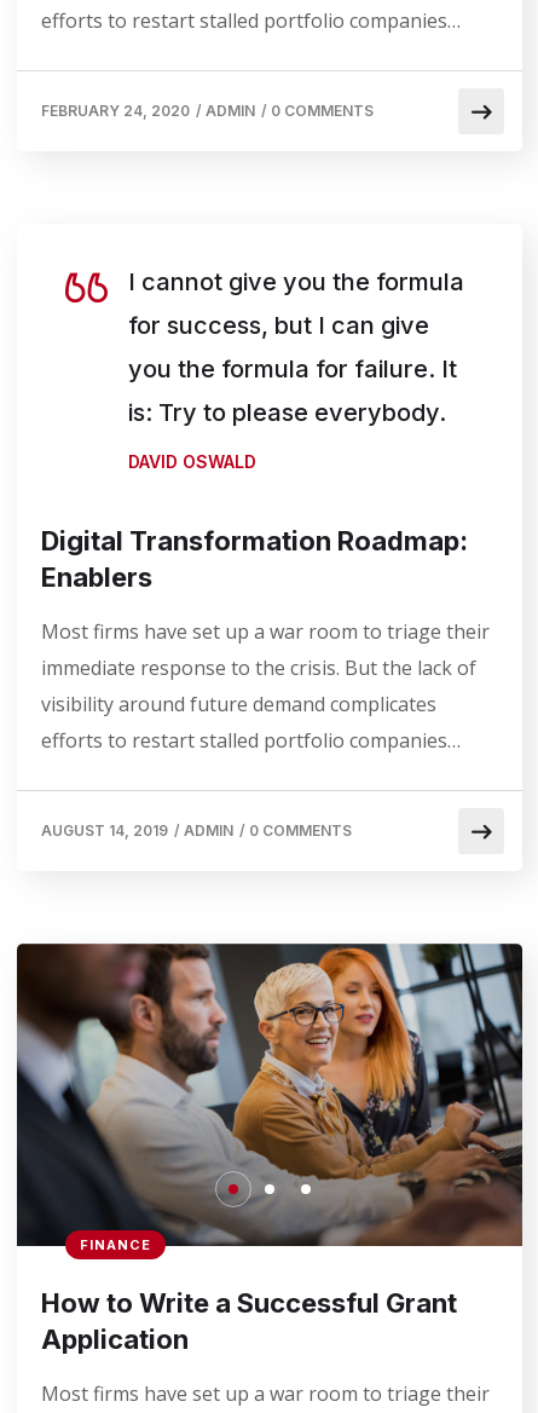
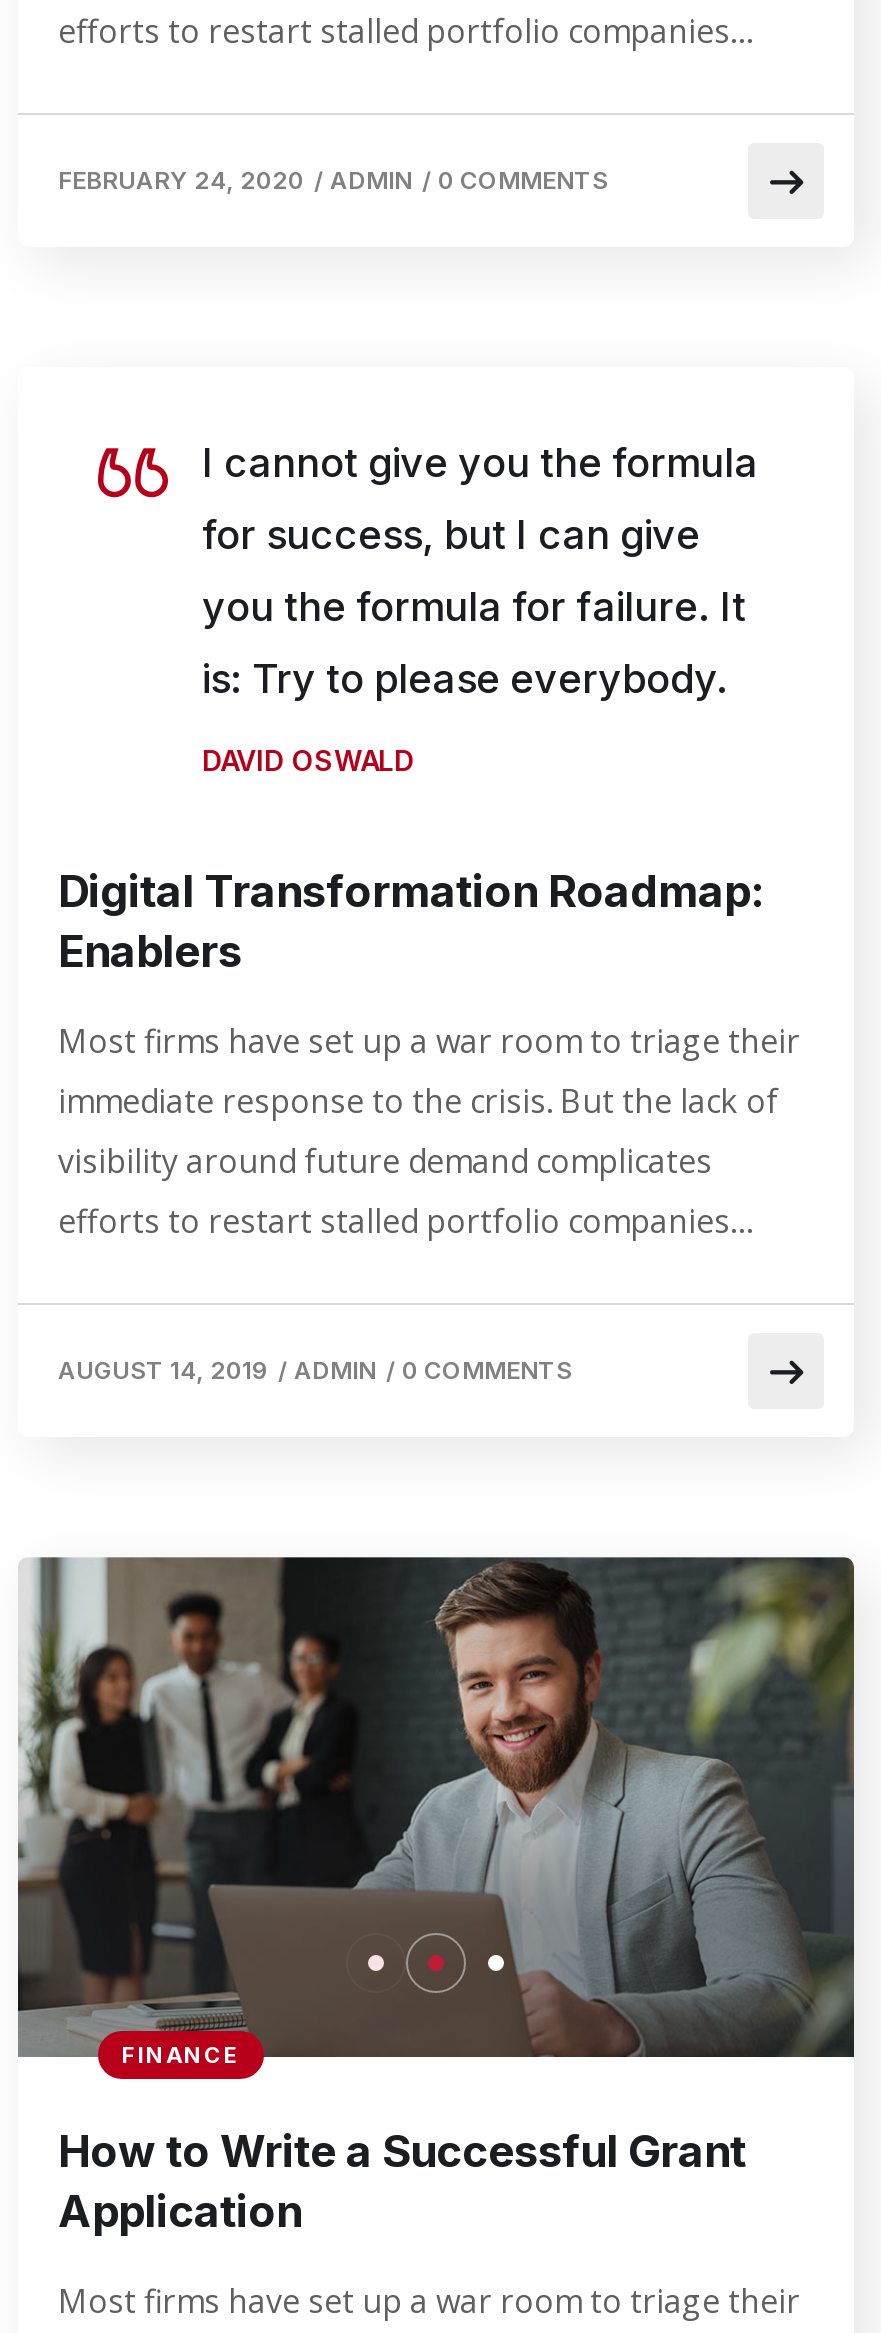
- [image]
+ [image]
